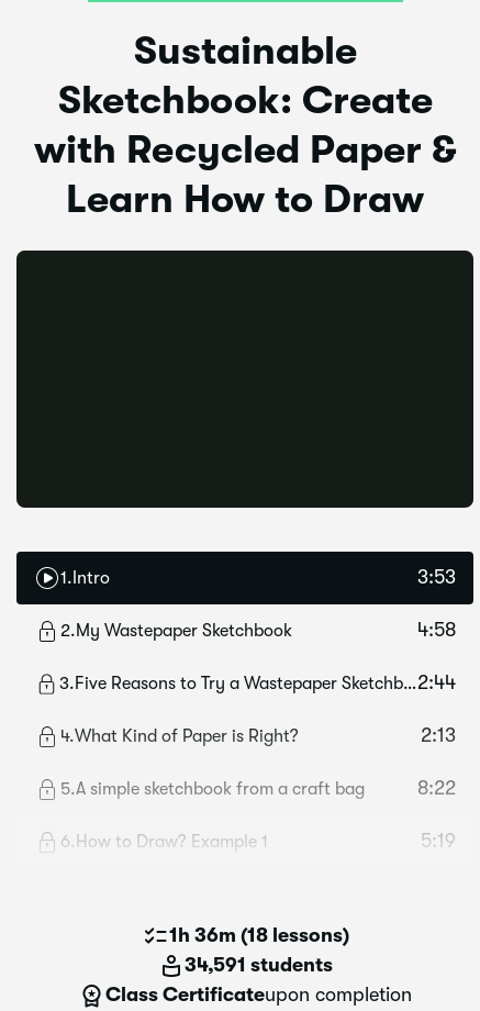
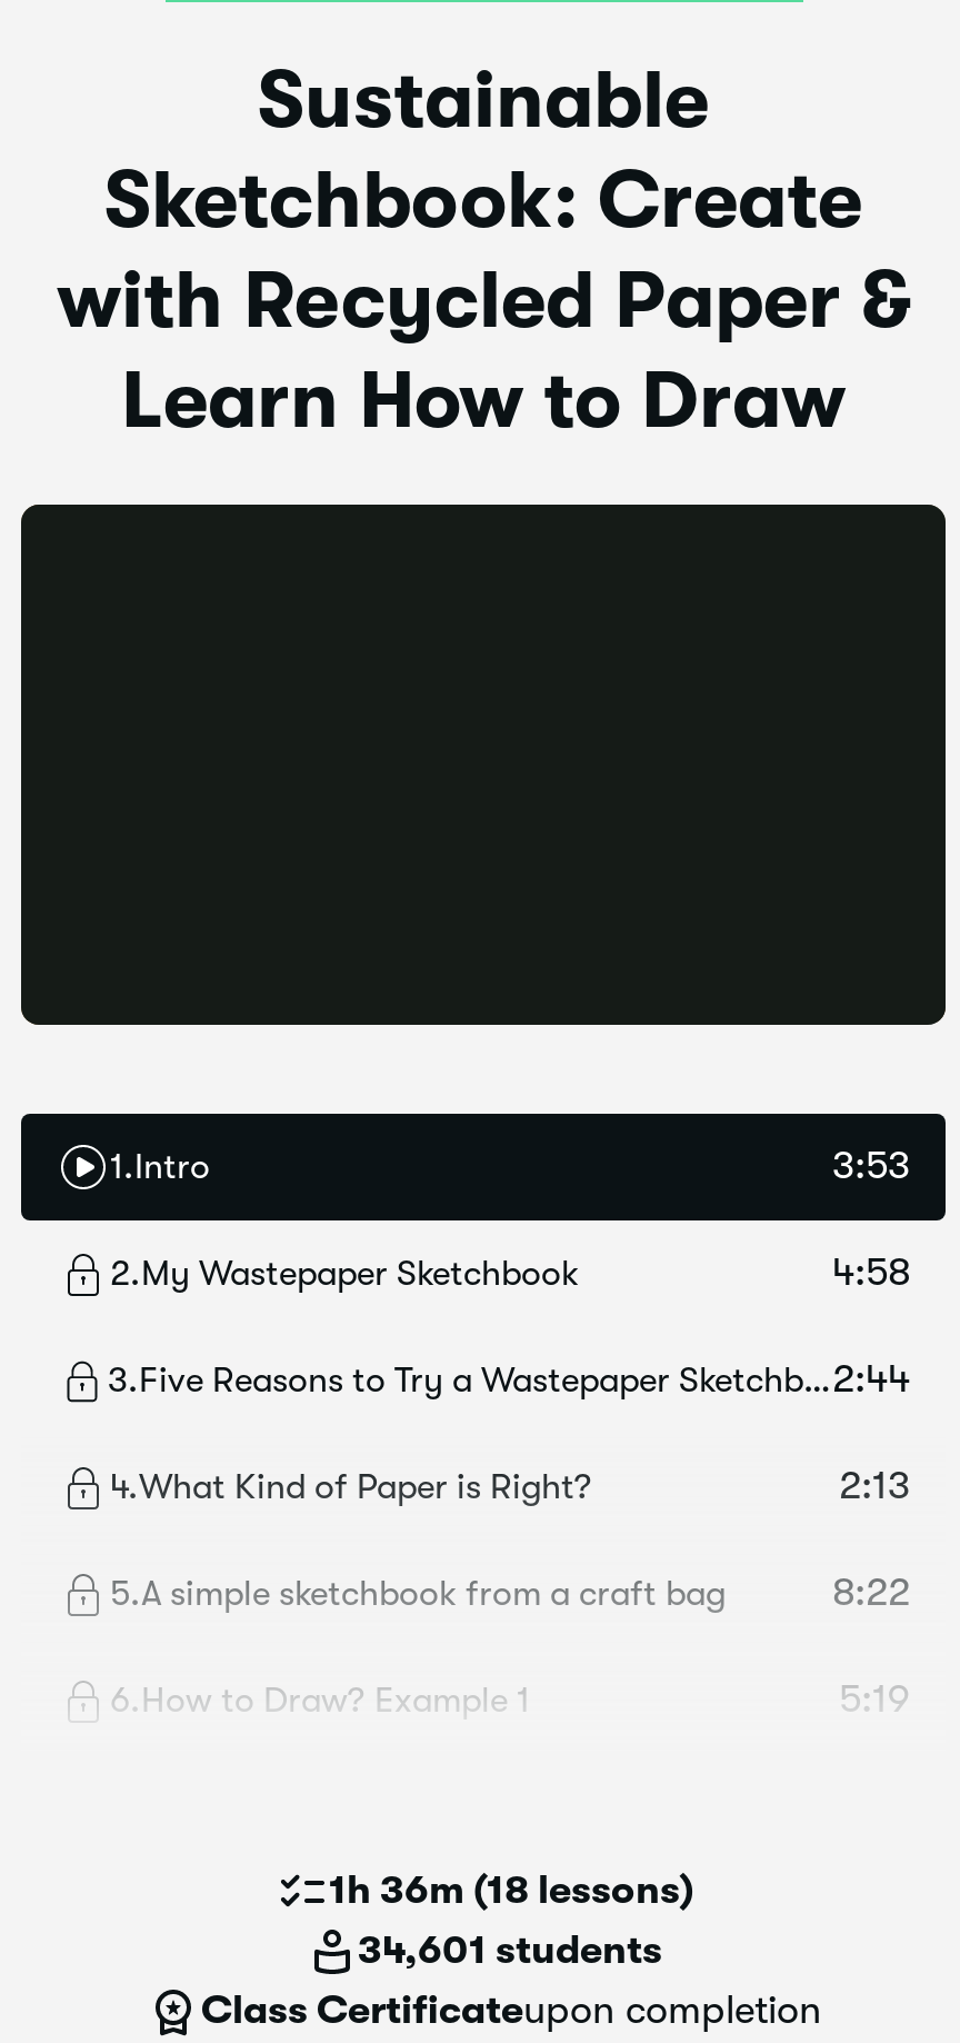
- 34,591 students
+ 34,601 students
